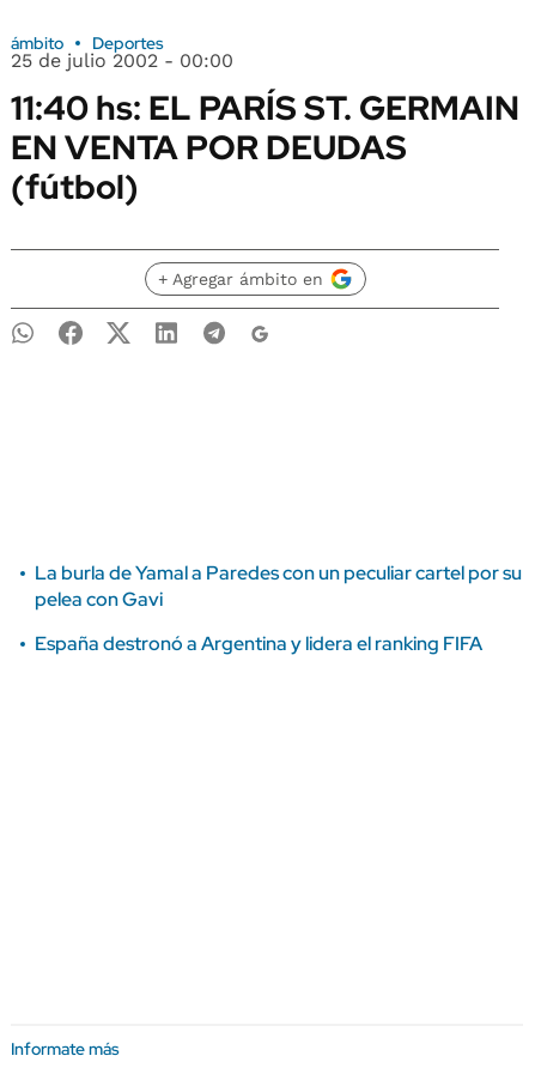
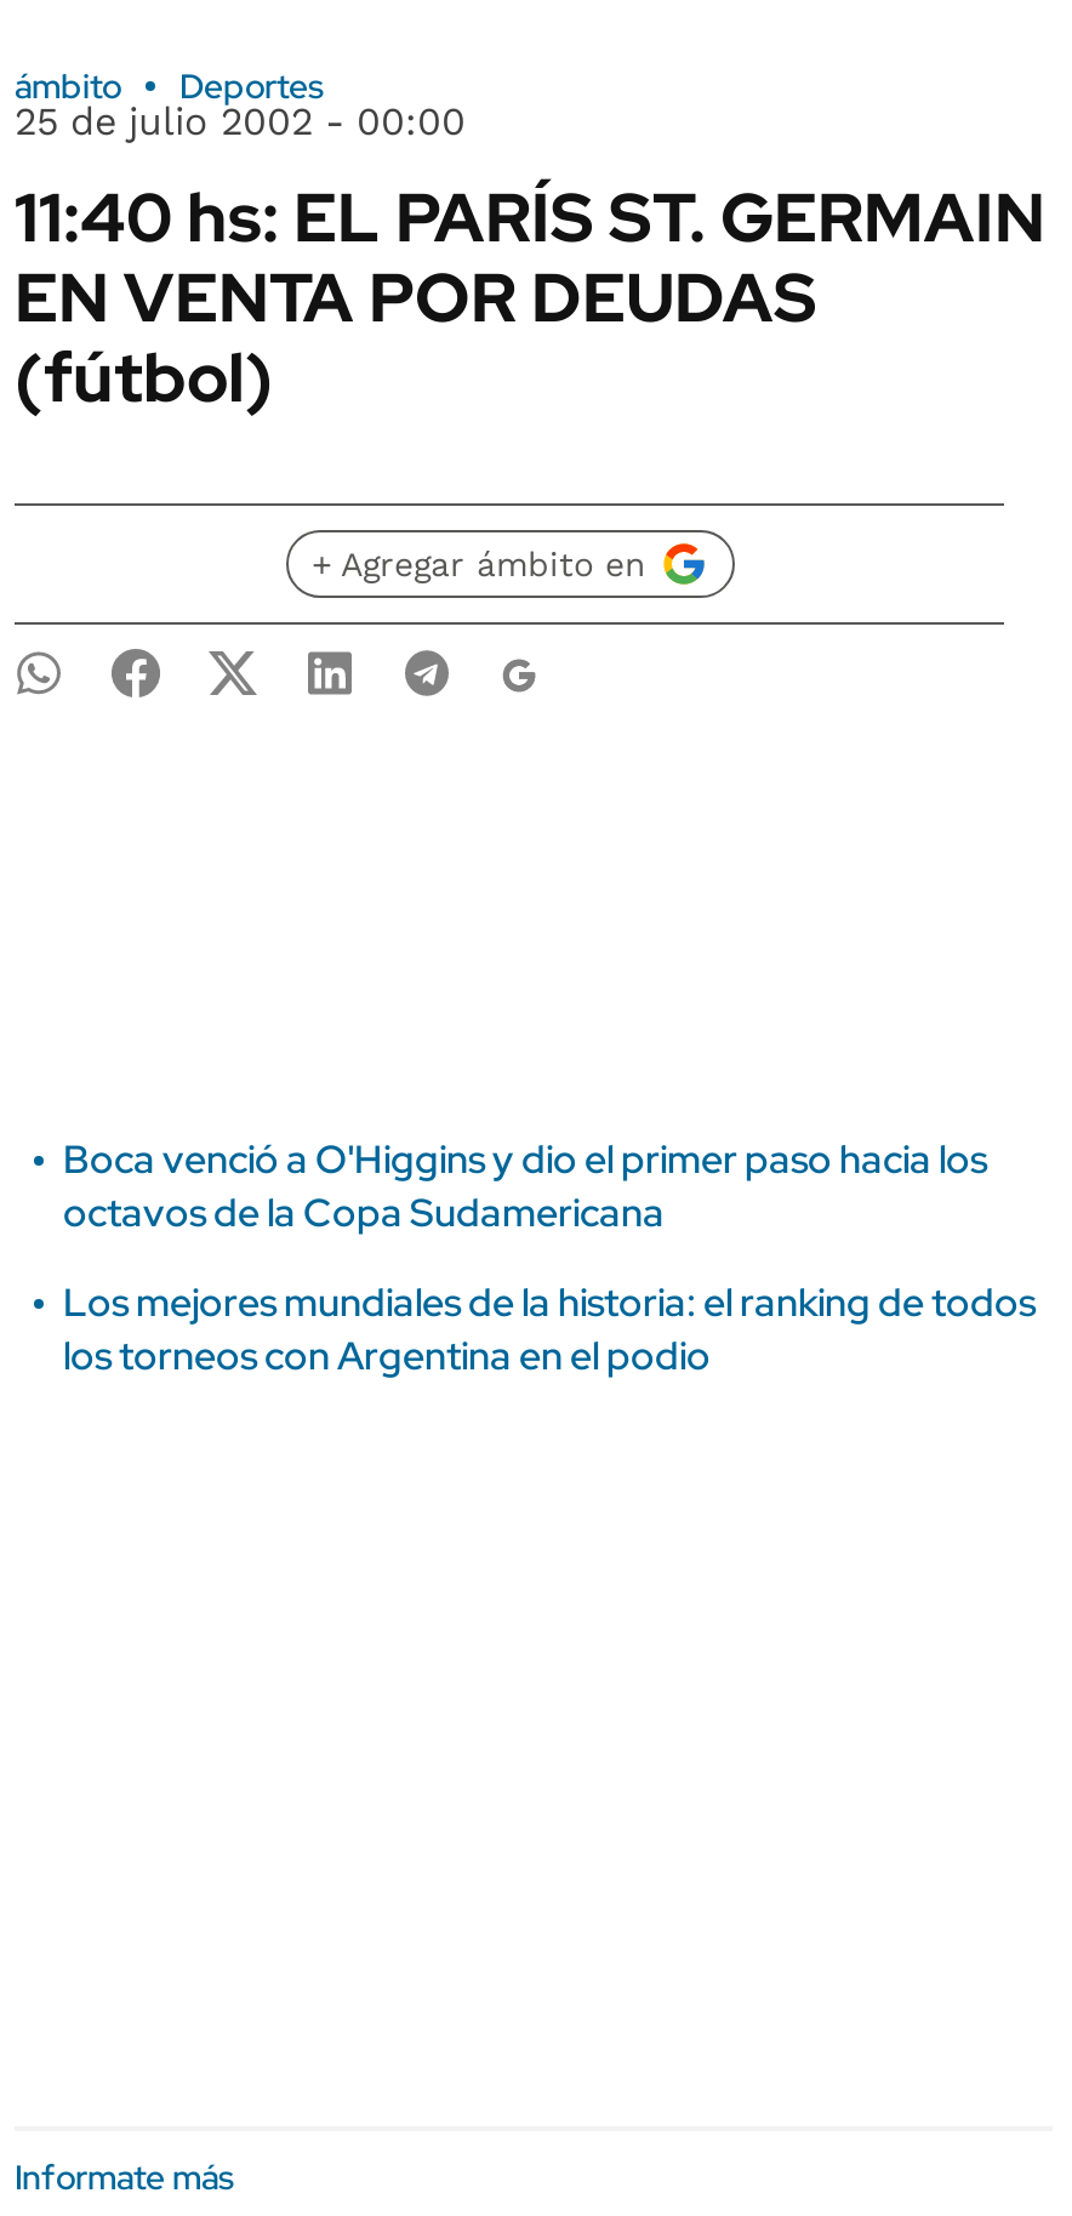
- La burla de Yamal a Paredes con un peculiar cartel por su
- pelea con Gavi
+ Boca venció a O'Higgins y dio el primer paso hacia los
+ octavos de la Copa Sudamericana

- España destronó a Argentina y lidera el ranking FIFA
+ Los mejores mundiales de la historia: el ranking de todos
+ los torneos con Argentina en el podio
